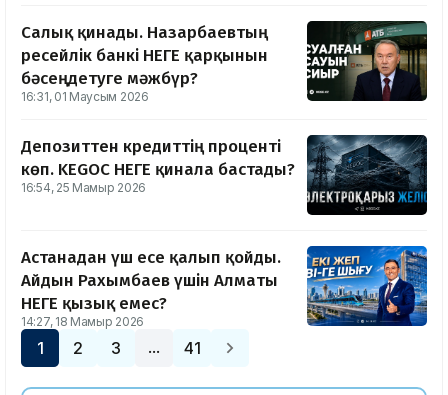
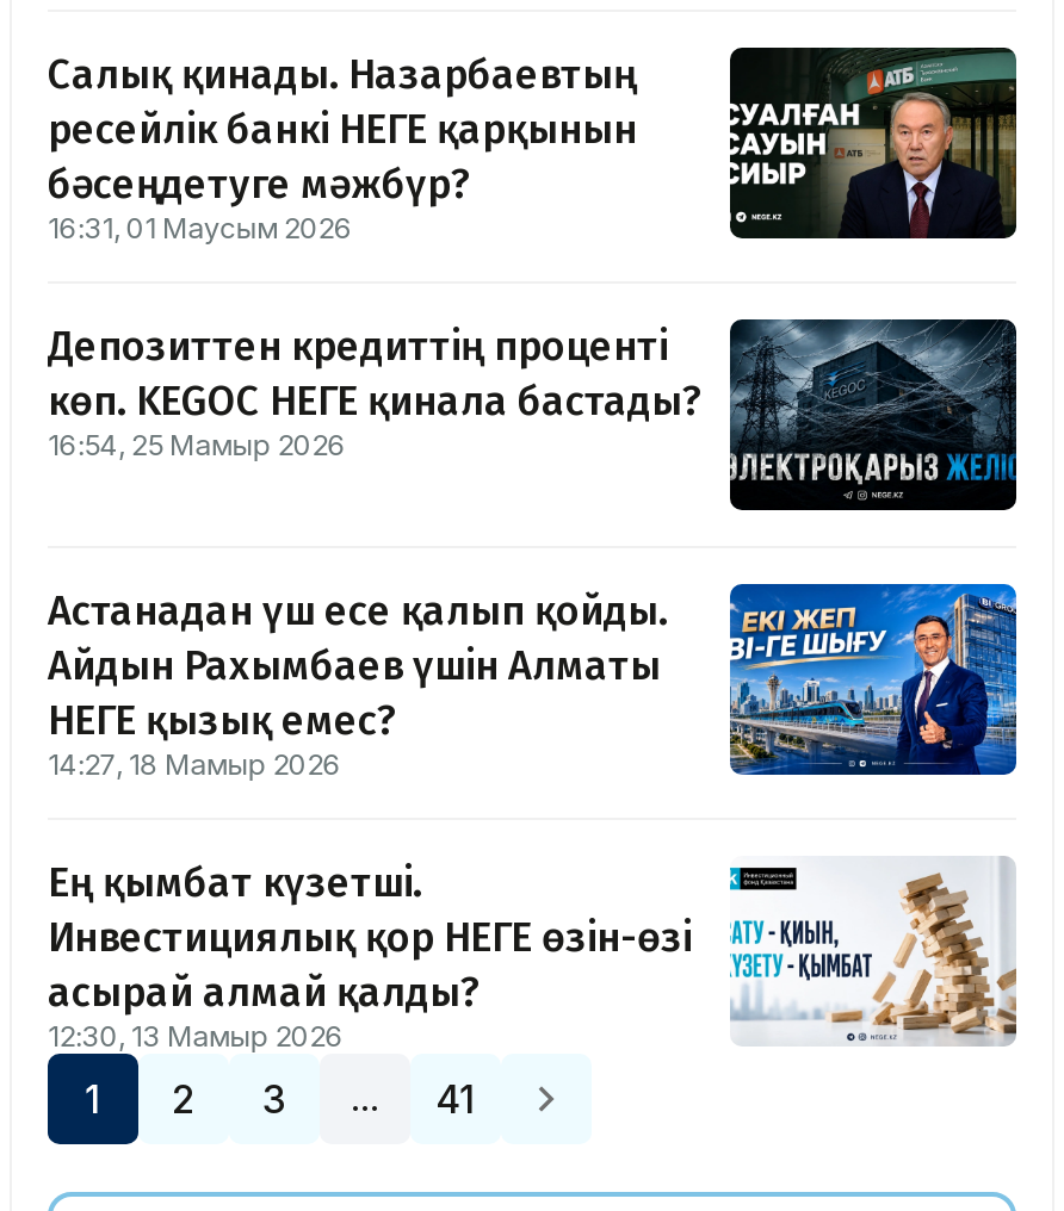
+ [image]
+ Ең қымбат күзетші.
+ Инвестициялық қор НЕГЕ өзін-өзі
+ асырай алмай қалды?
+ 12:30, 13 Мамыр 2026
